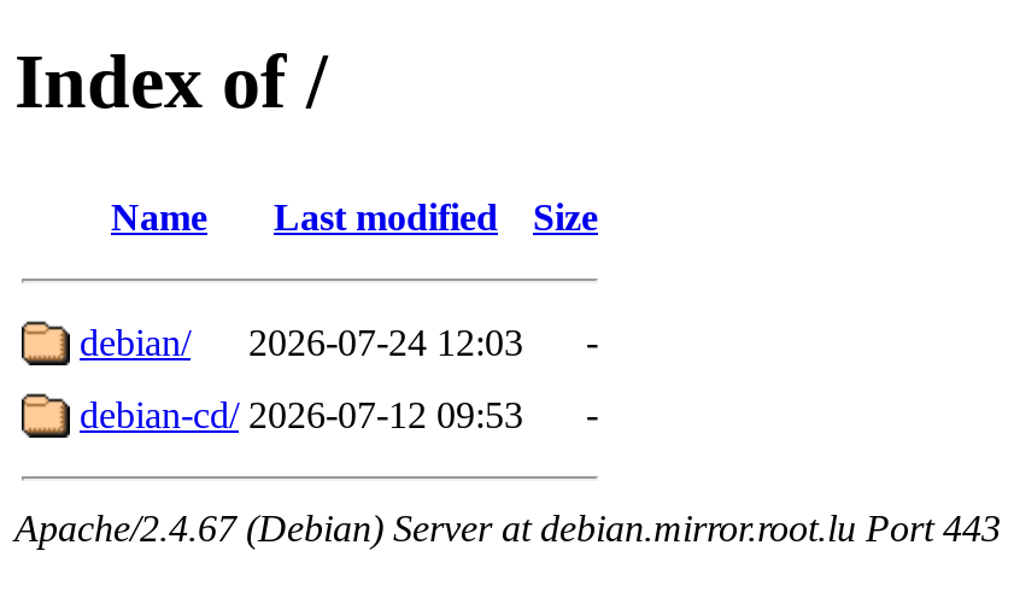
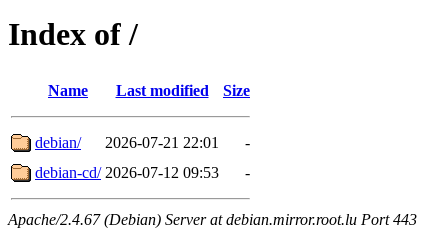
- 2026-07-24 12:03
+ 2026-07-21 22:01
